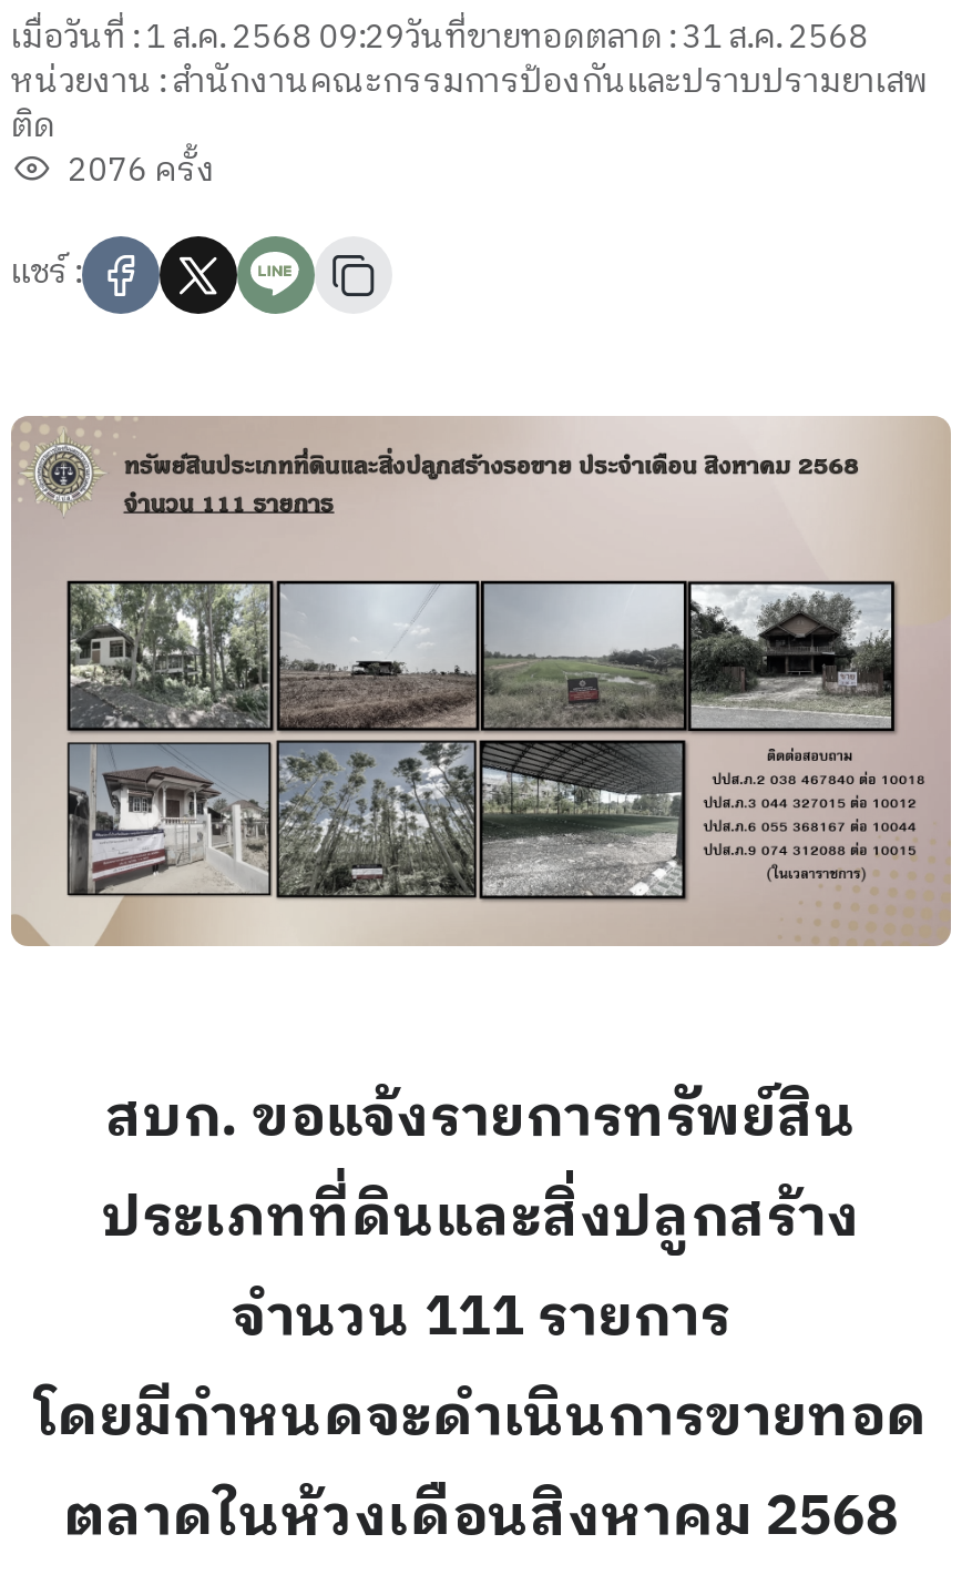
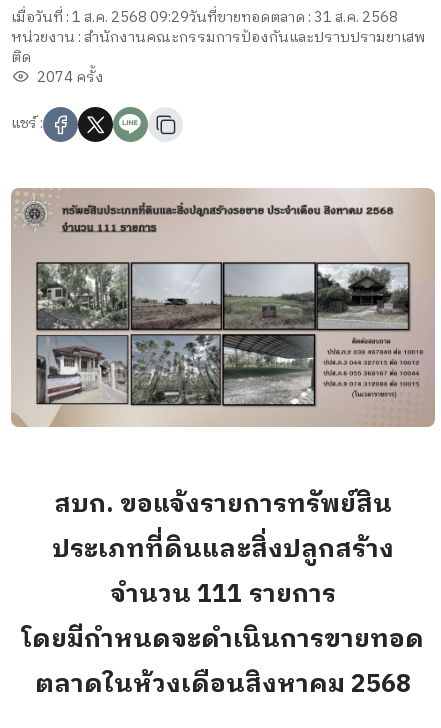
- 2076 ครั้ง
+ 2074 ครั้ง
